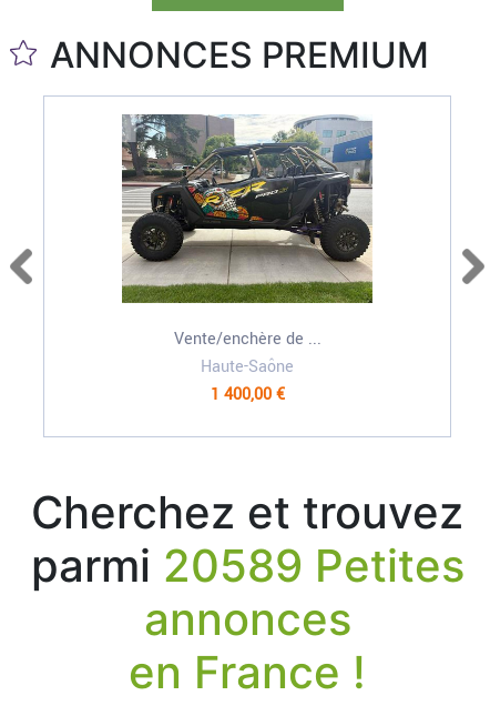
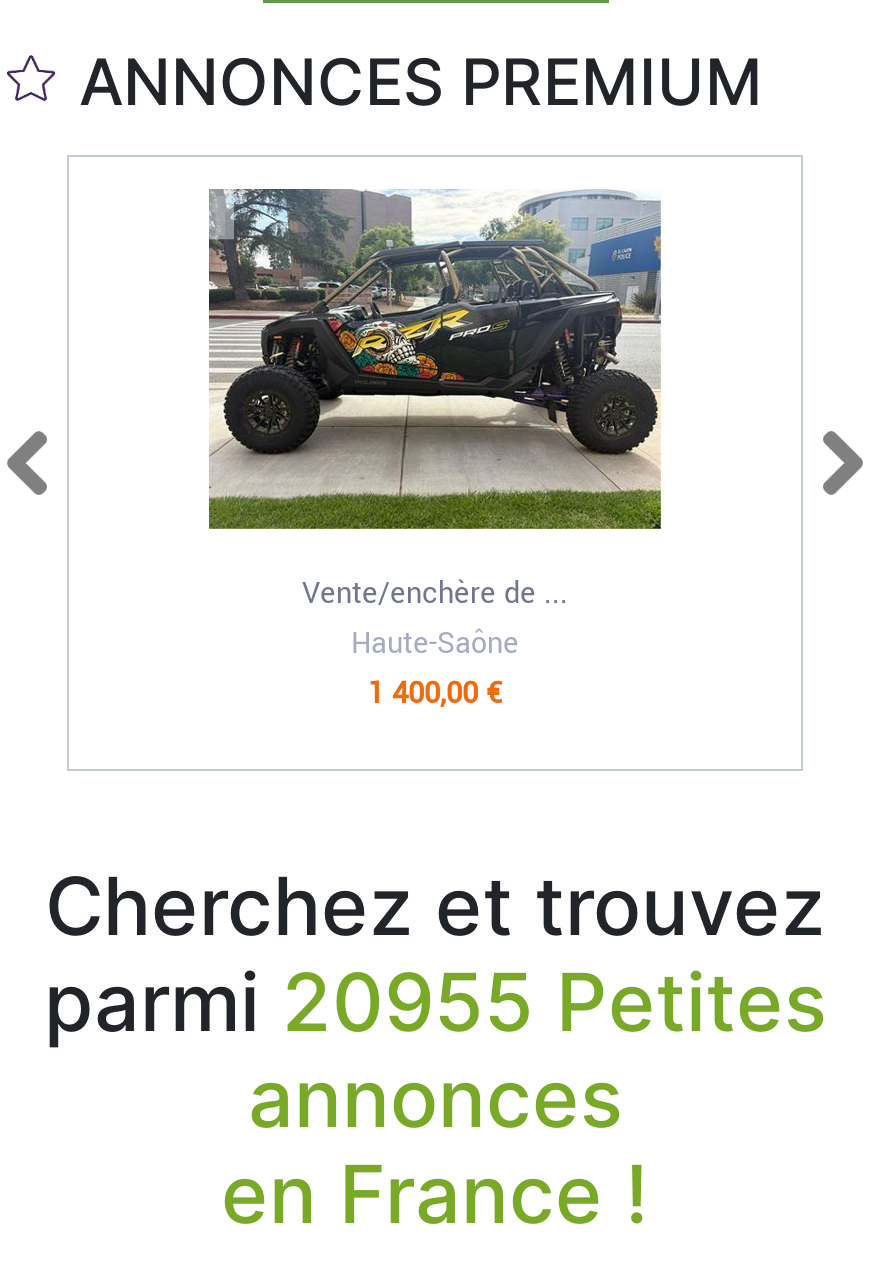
- parmi 20589 Petites
+ parmi 20955 Petites
